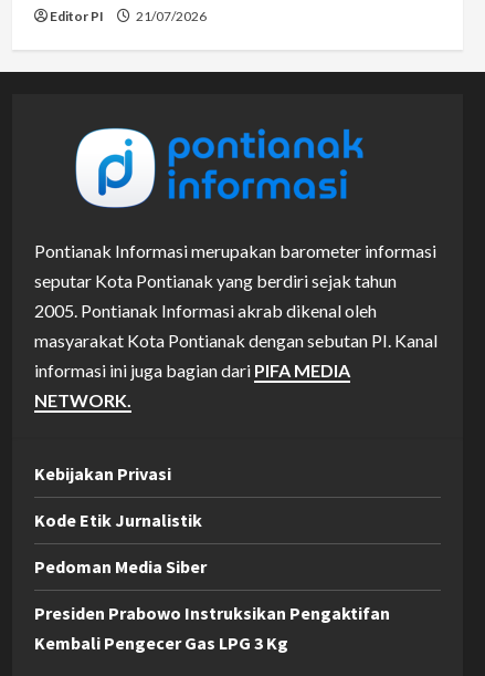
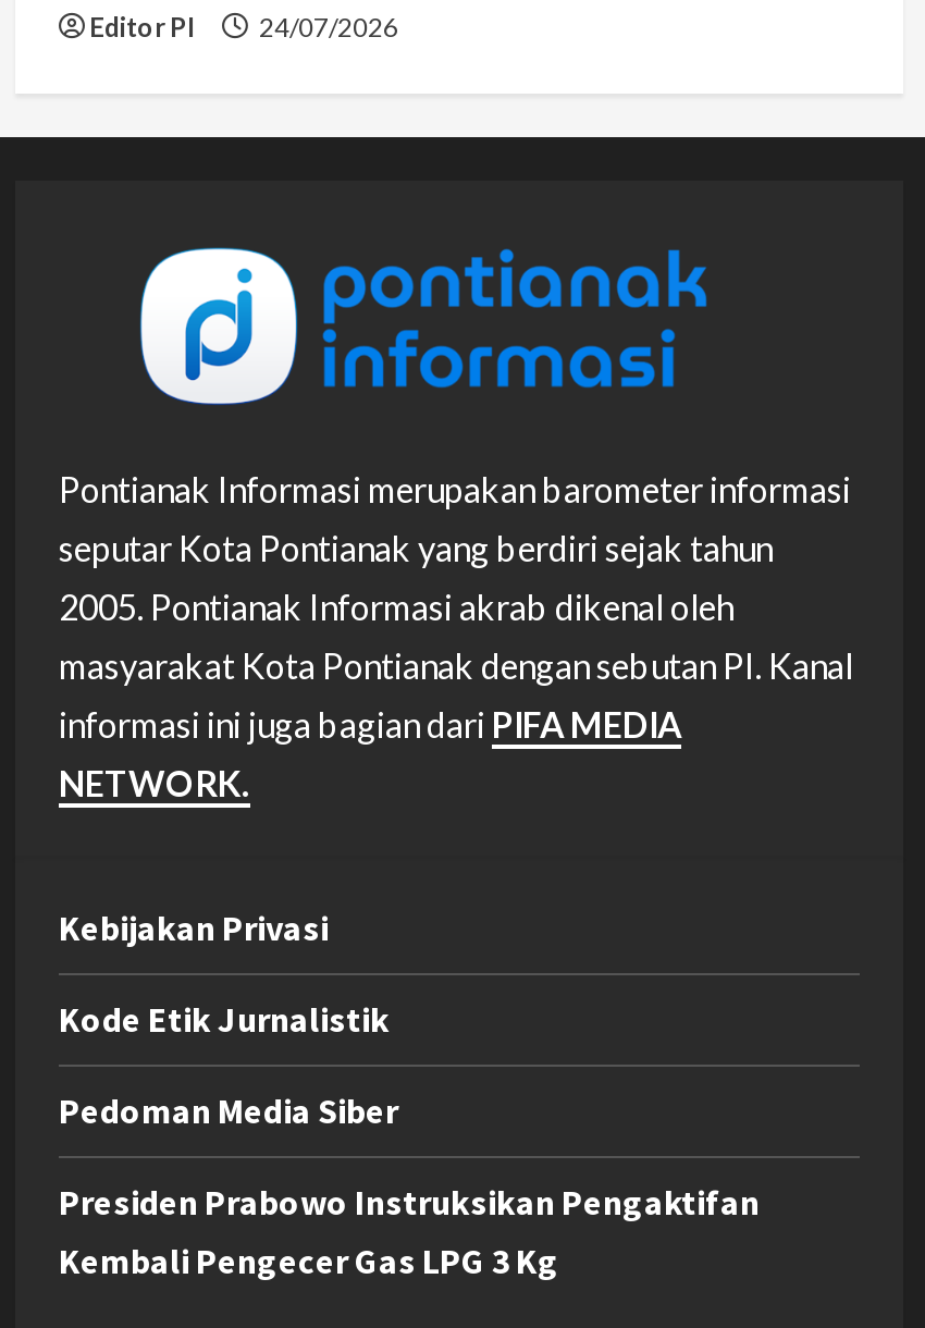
- Editor PI 21/07/2026
+ Editor PI 24/07/2026
